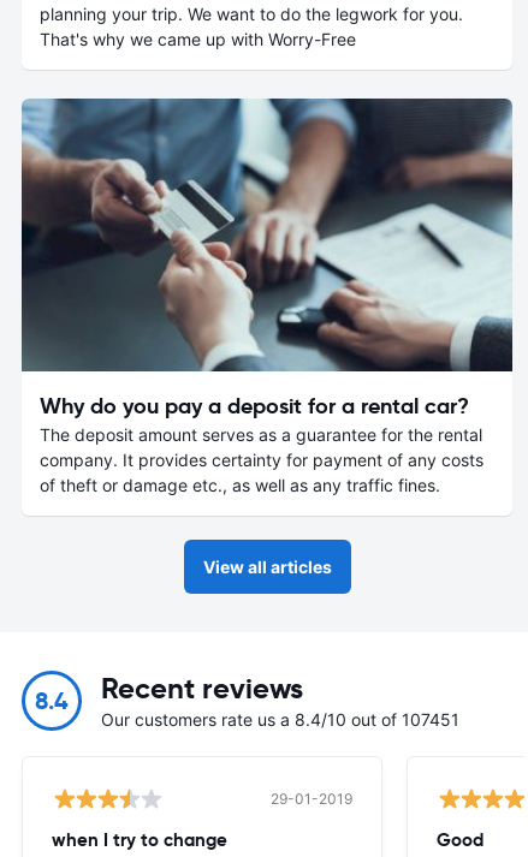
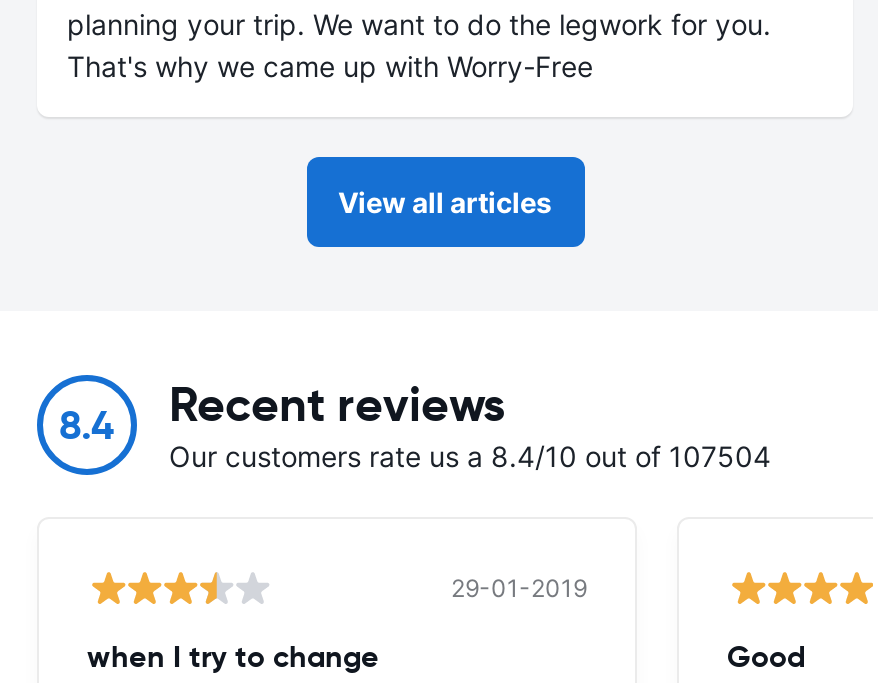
- [image]
- Why do you pay a deposit for a rental car?
- The deposit amount serves as a guarantee for the rental
- company. It provides certainty for payment of any costs
- of theft or damage etc., as well as any traffic fines.

- Our customers rate us a 8.4/10 out of 107451
+ Our customers rate us a 8.4/10 out of 107504
